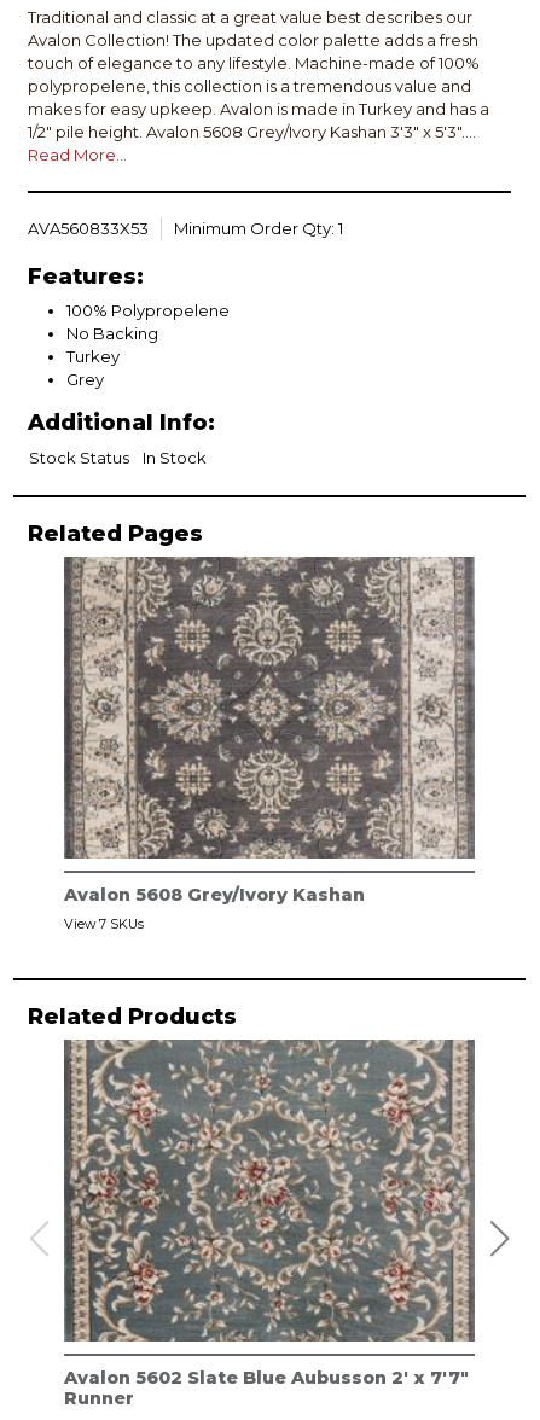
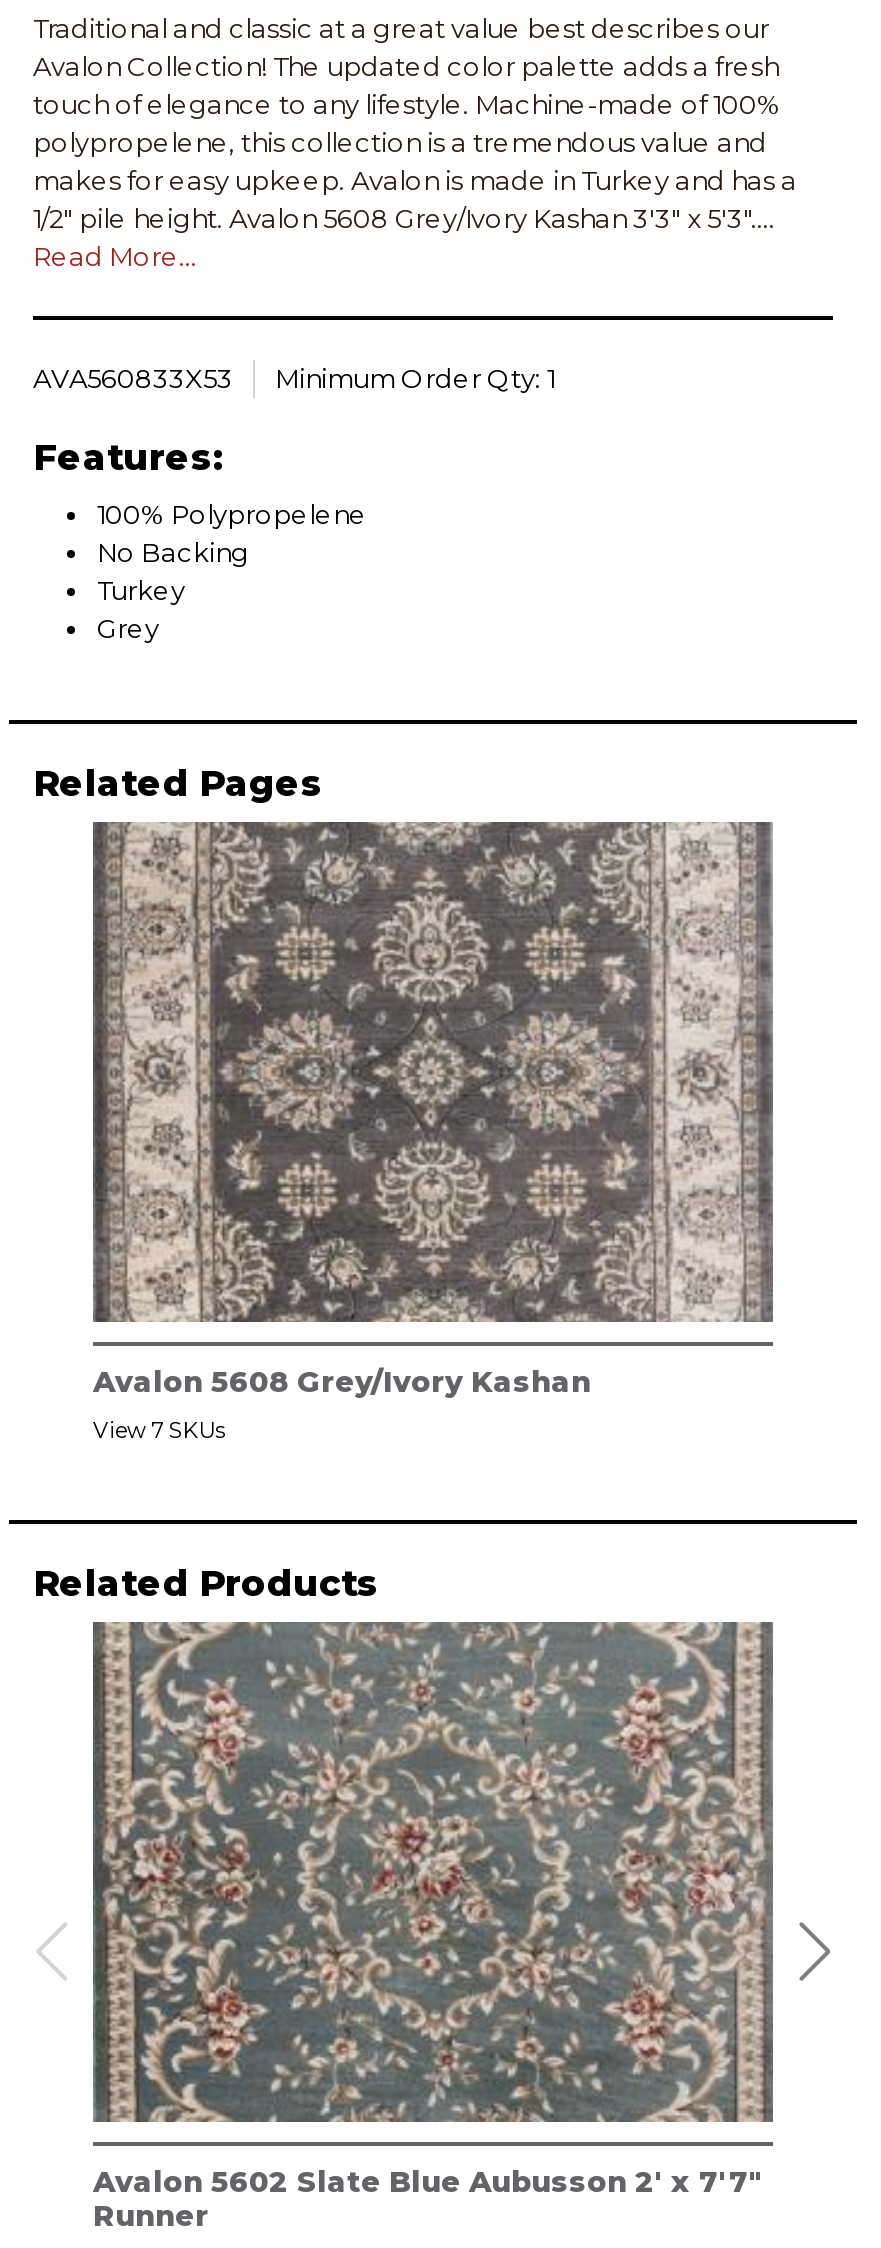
- Additional Info:
- Stock Status
- In Stock
